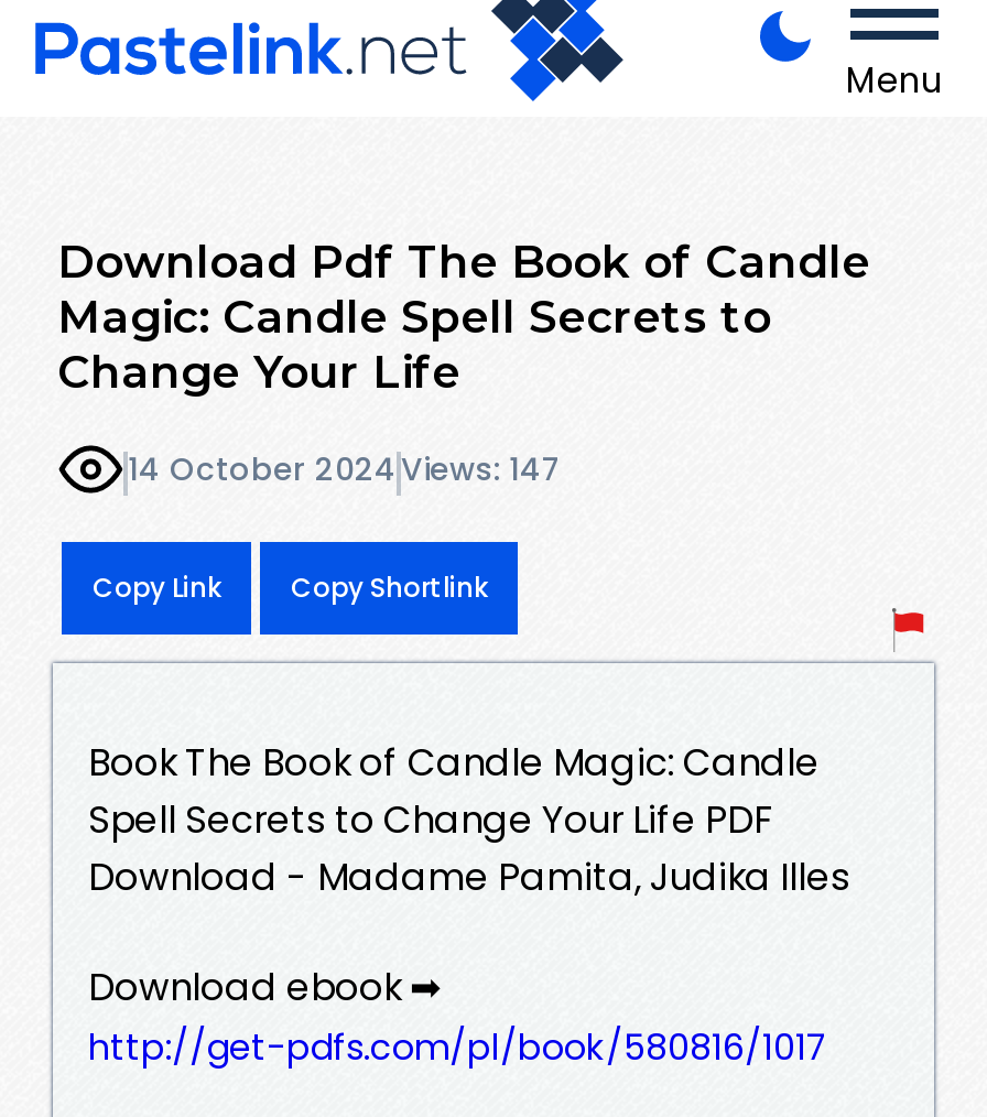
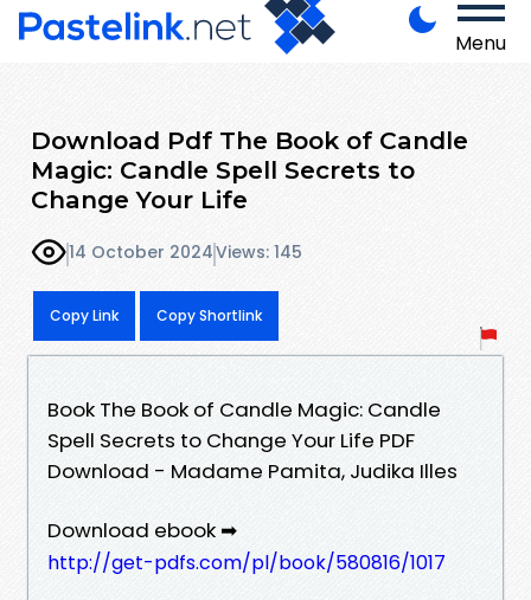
- 14 October 2024 Views: 147
+ 14 October 2024 Views: 145
